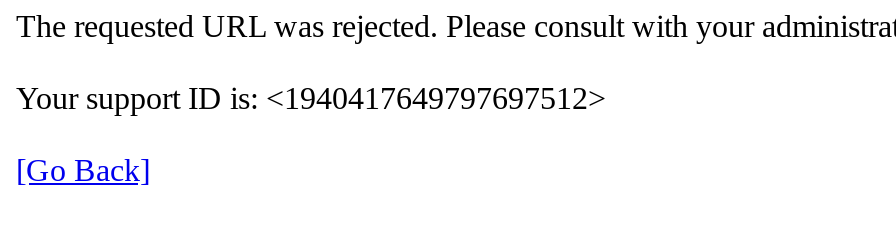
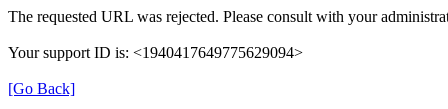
- Your support ID is: <1940417649797697512>
+ Your support ID is: <1940417649775629094>
